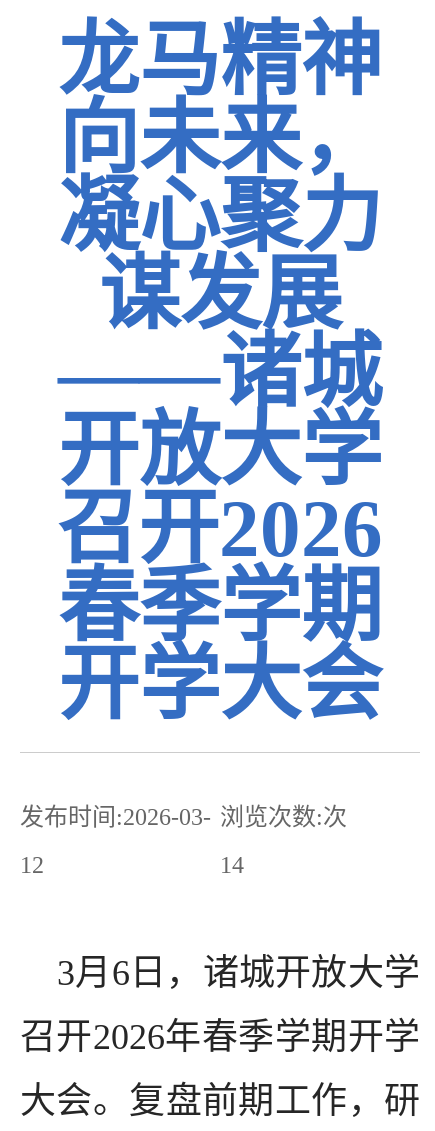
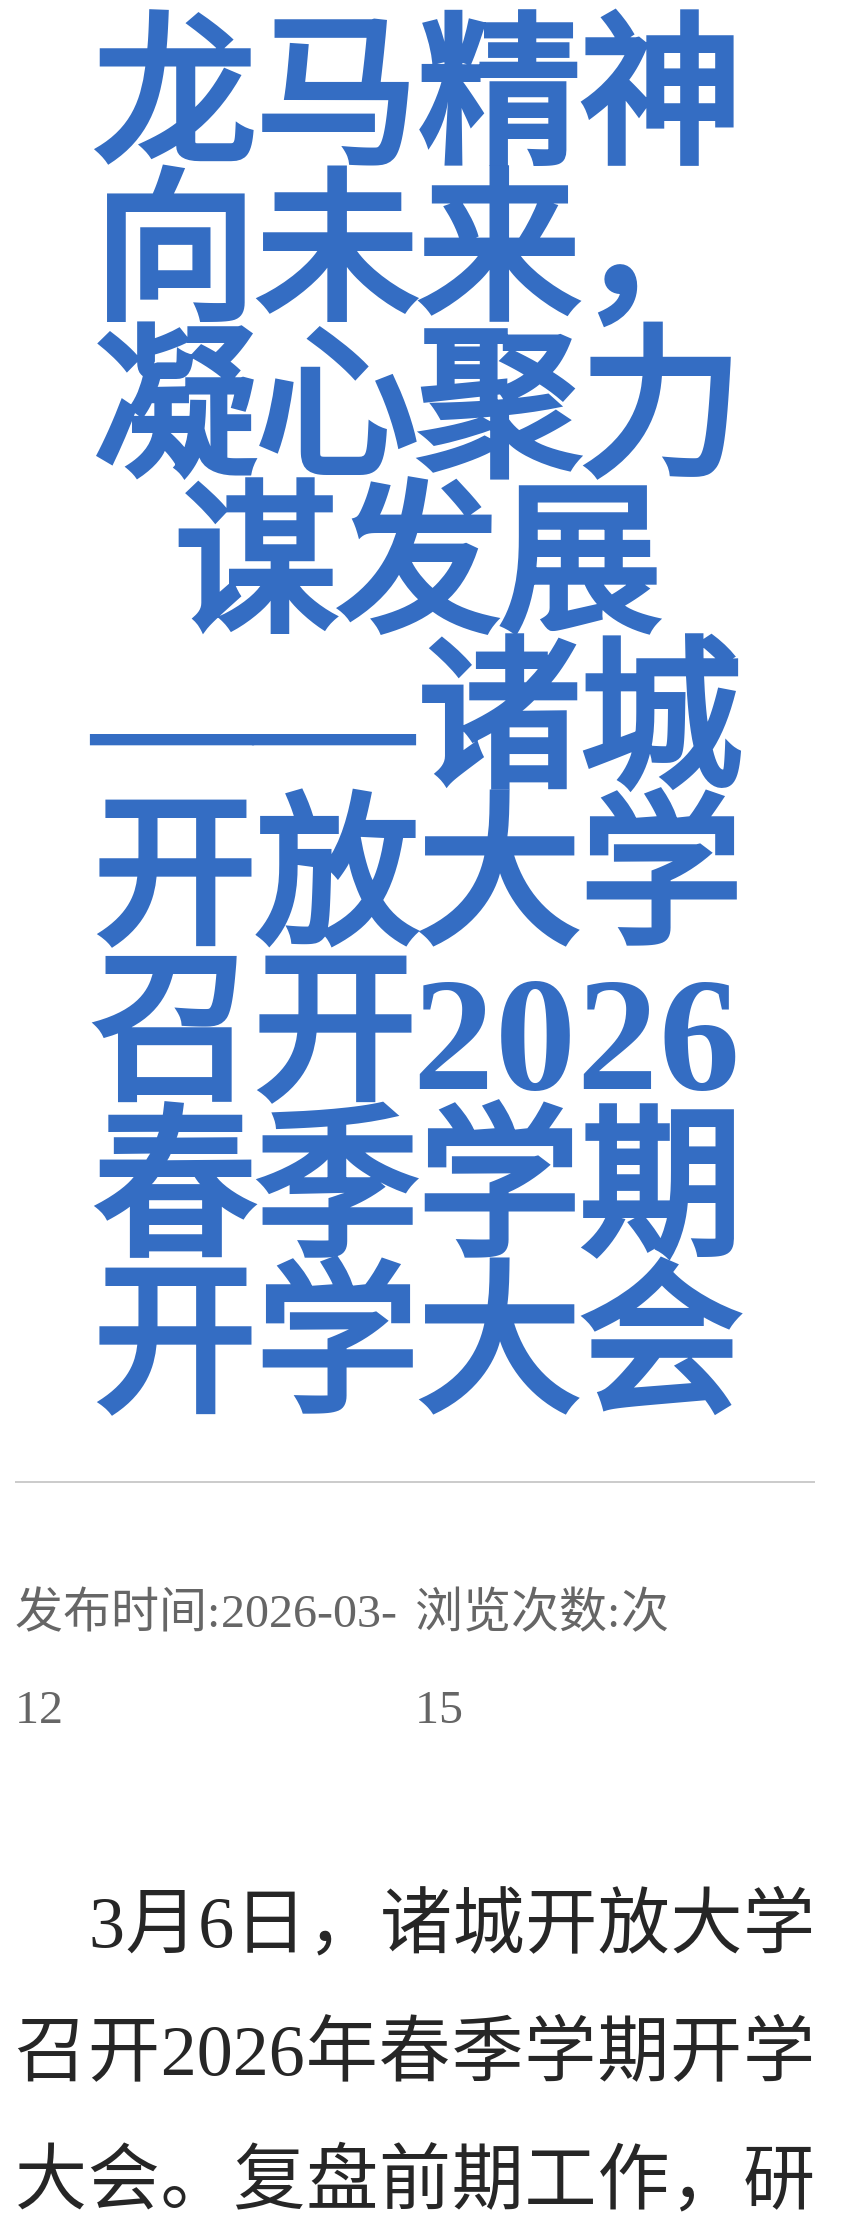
- 14
+ 15
